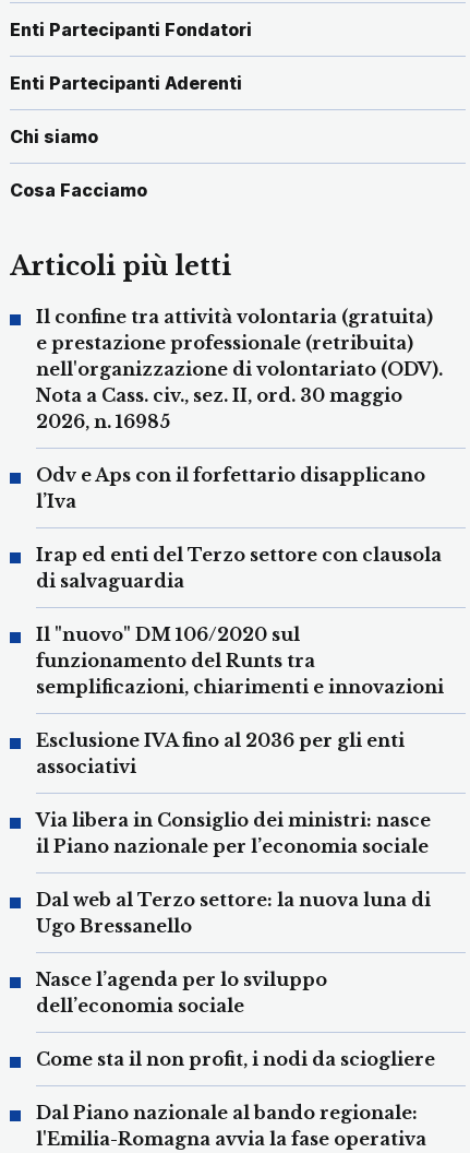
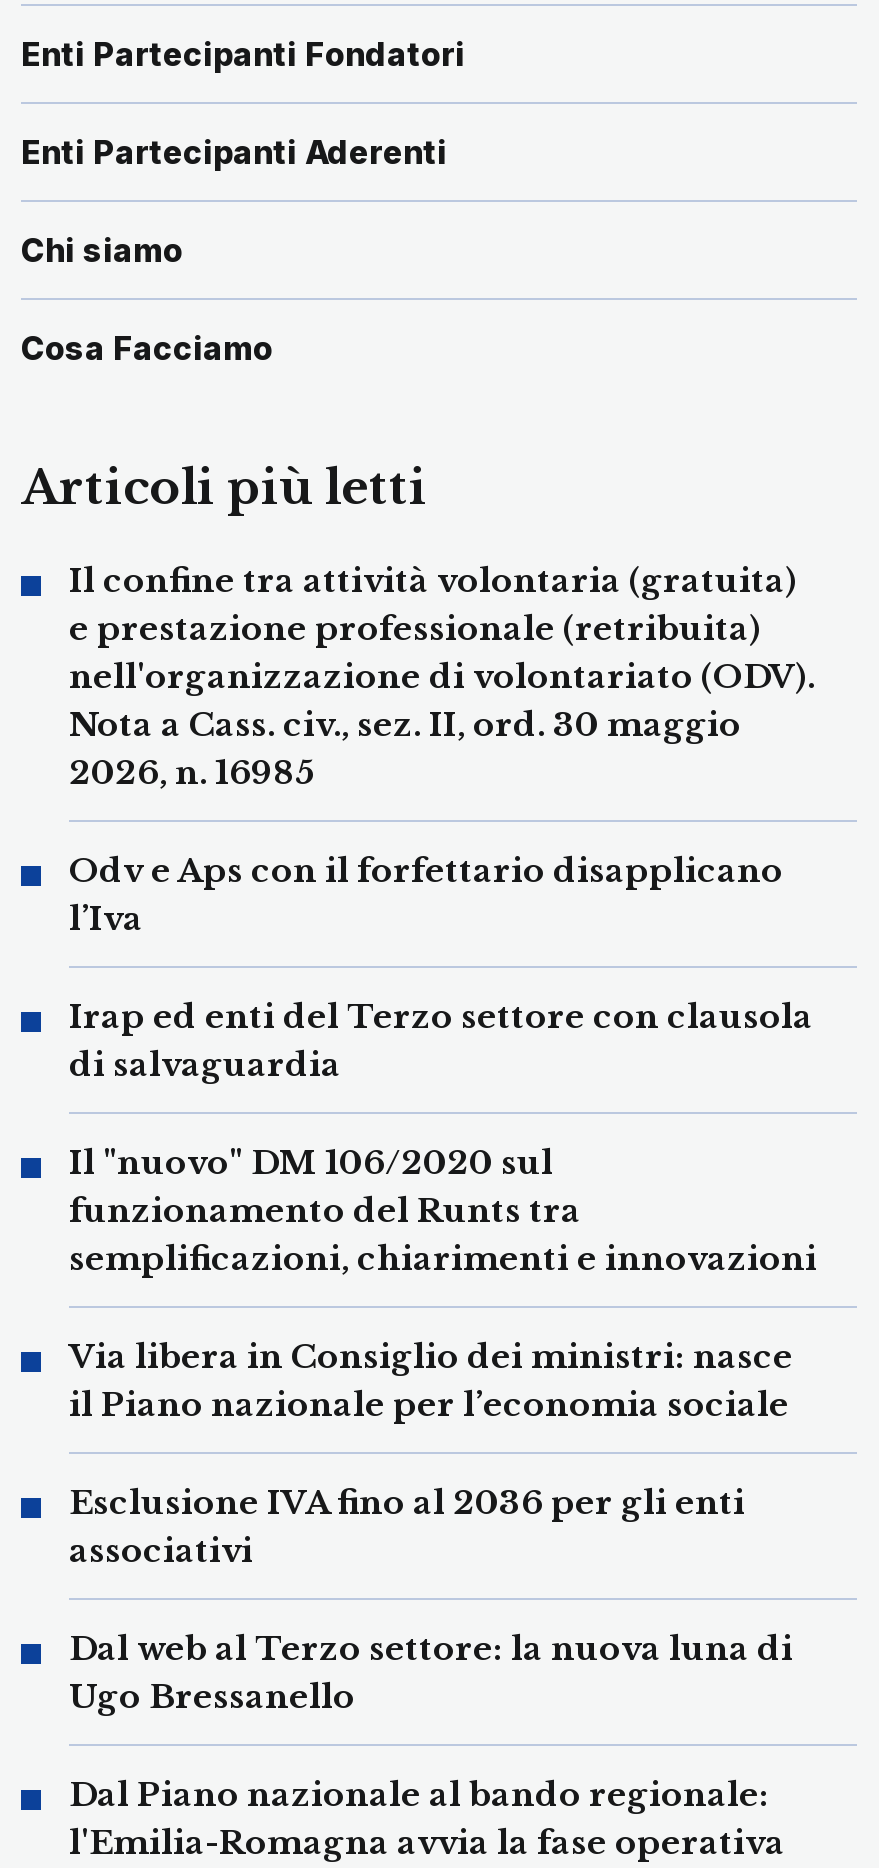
moved down: Esclusione IVA fino al 2036 per gli enti | associativi

moved up: Via libera in Consiglio dei ministri: nasce | il Piano nazionale per l’economia sociale

- Nasce l’agenda per lo sviluppo
- dell’economia sociale
- Come sta il non profit, i nodi da sciogliere
